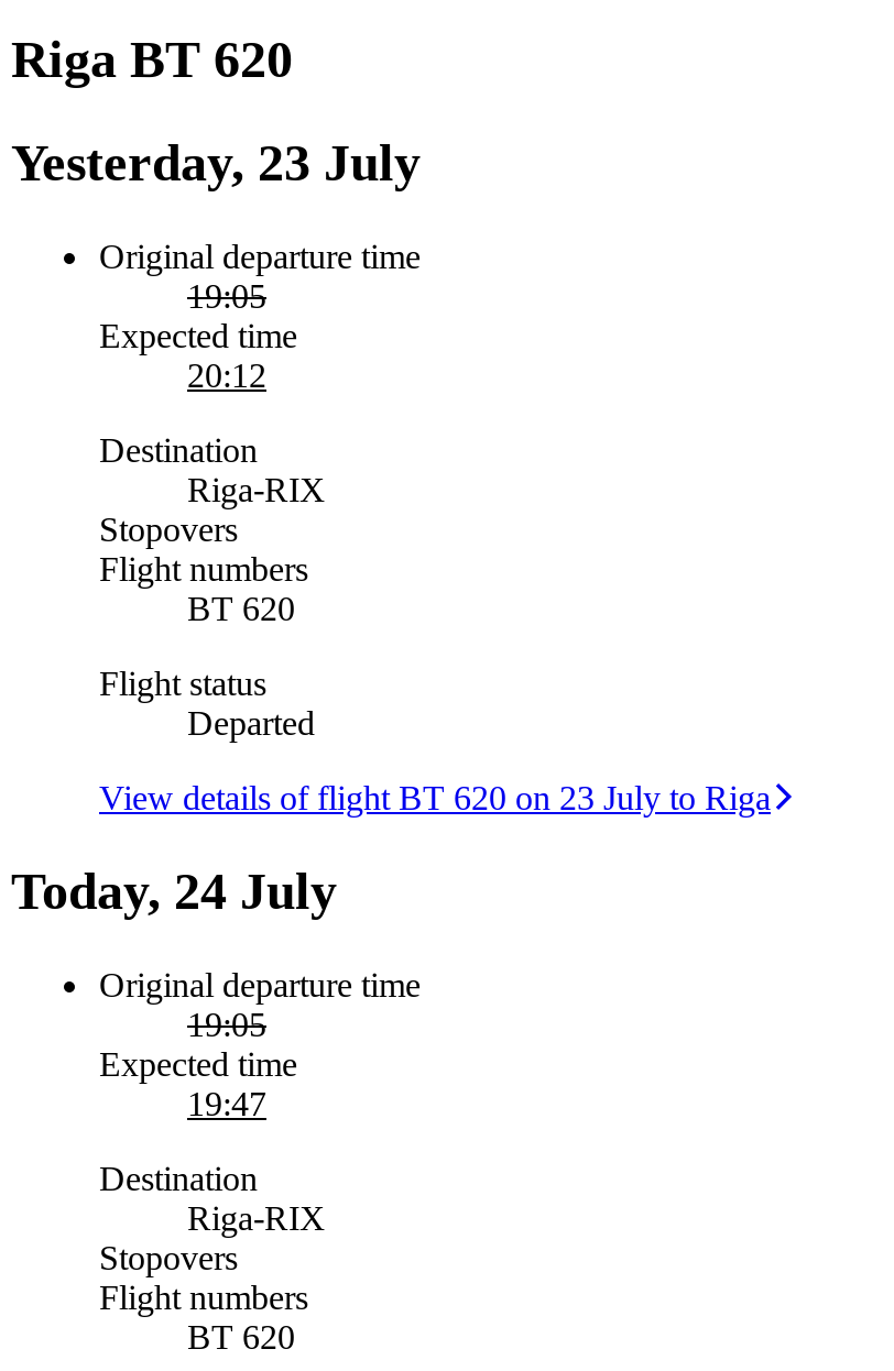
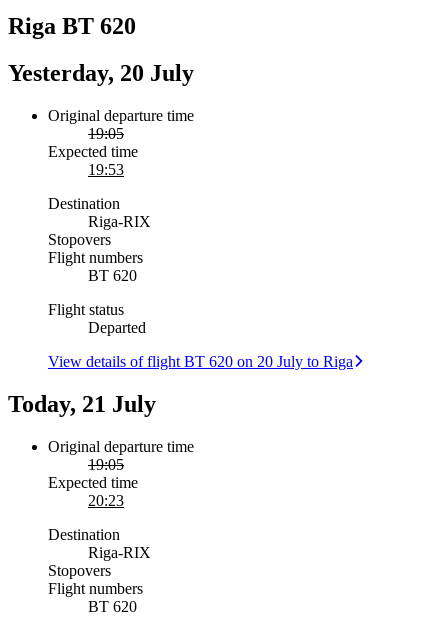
- Yesterday, 23 July
+ Yesterday, 20 July

- 20:12
+ 19:53

- View details of flight BT 620 on 23 July to Riga
+ View details of flight BT 620 on 20 July to Riga

- Today, 24 July
+ Today, 21 July

- 19:47
+ 20:23
